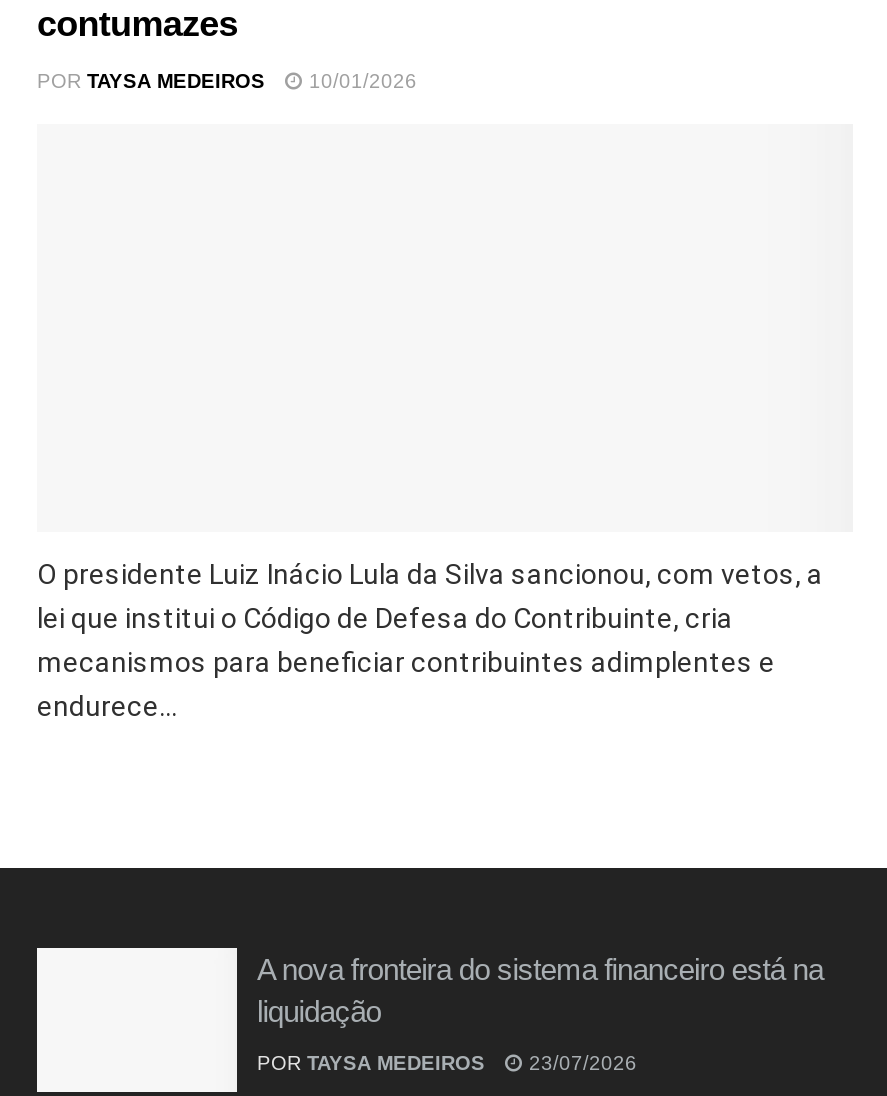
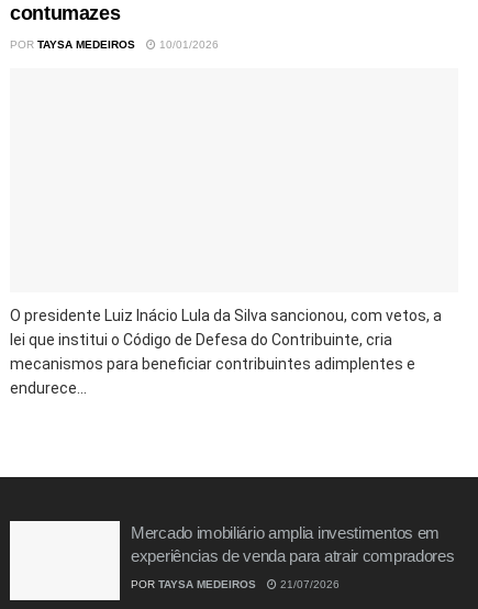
- A nova fronteira do sistema financeiro está na
- liquidação
+ Mercado imobiliário amplia investimentos em
+ experiências de venda para atrair compradores

- POR TAYSA MEDEIROS 23/07/2026
+ POR TAYSA MEDEIROS 21/07/2026
